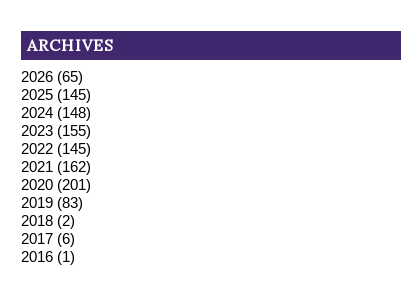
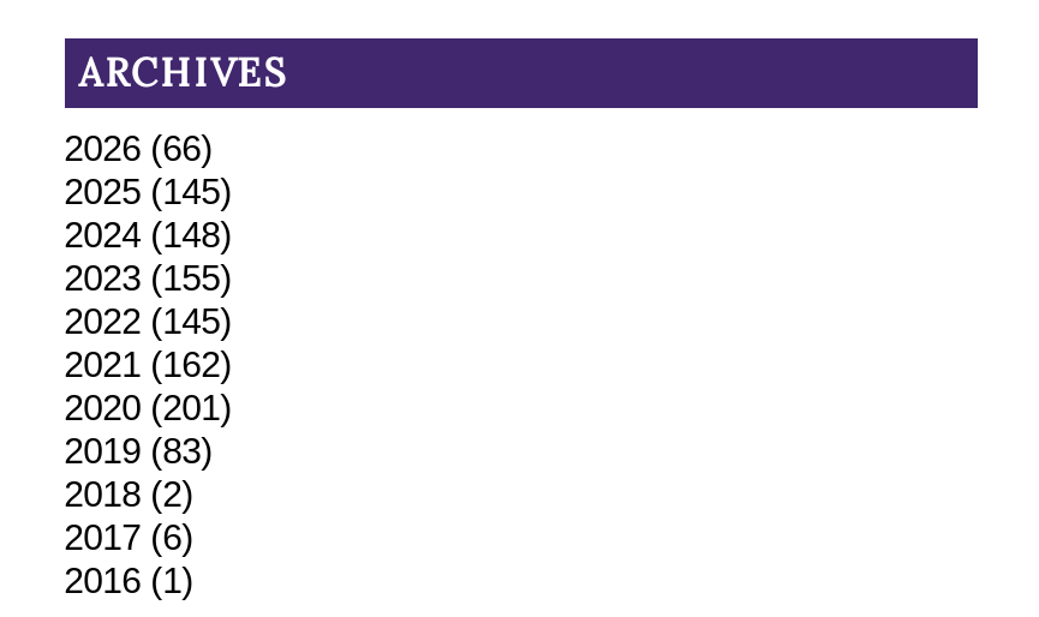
- 2026 (65)
+ 2026 (66)
